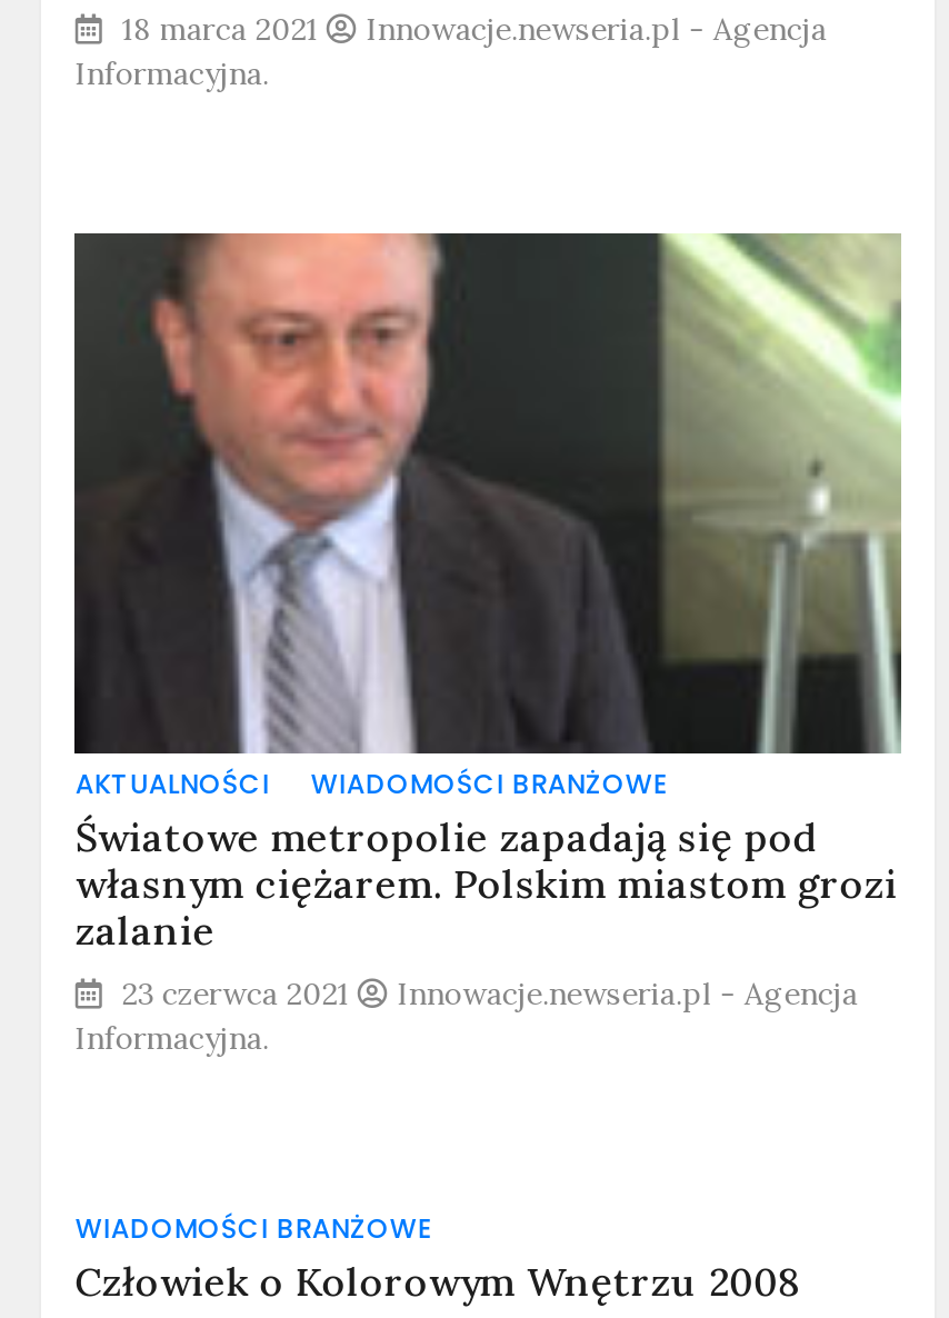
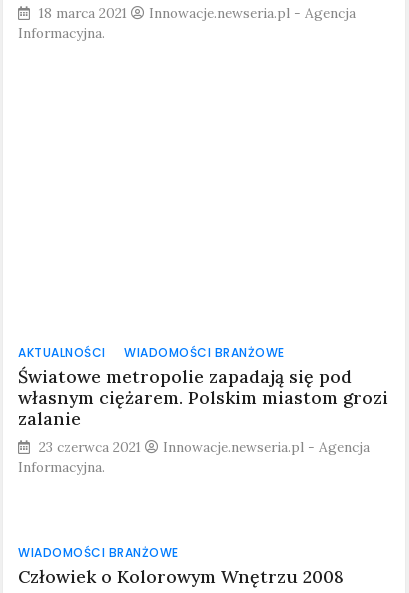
- [image]
